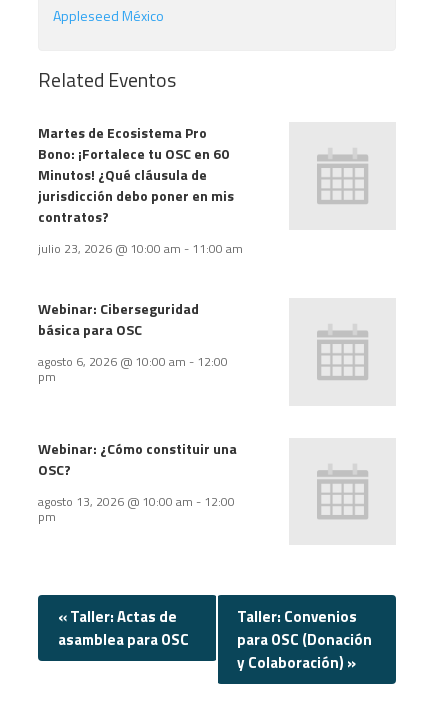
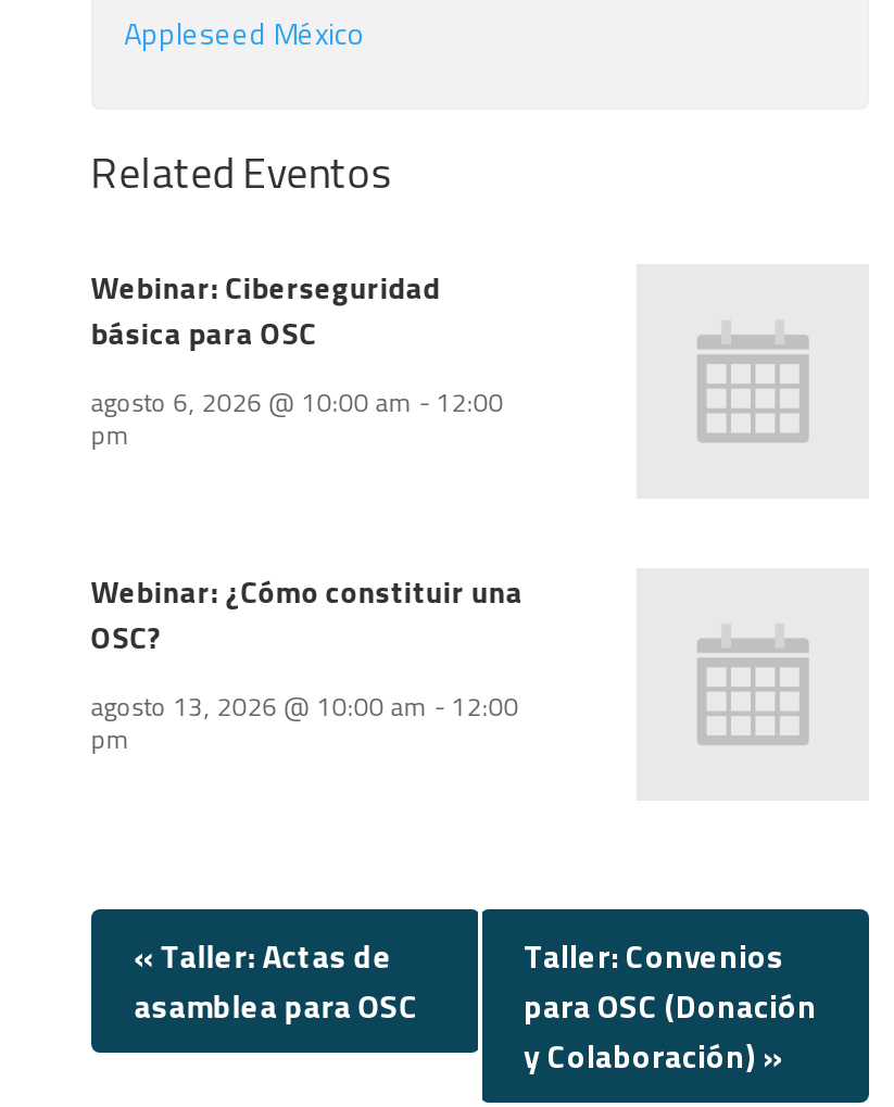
- Martes de Ecosistema Pro
- Bono: ¡Fortalece tu OSC en 60
- Minutos! ¿Qué cláusula de
- jurisdicción debo poner en mis
- contratos?
- julio 23, 2026 @ 10:00 am - 11:00 am
